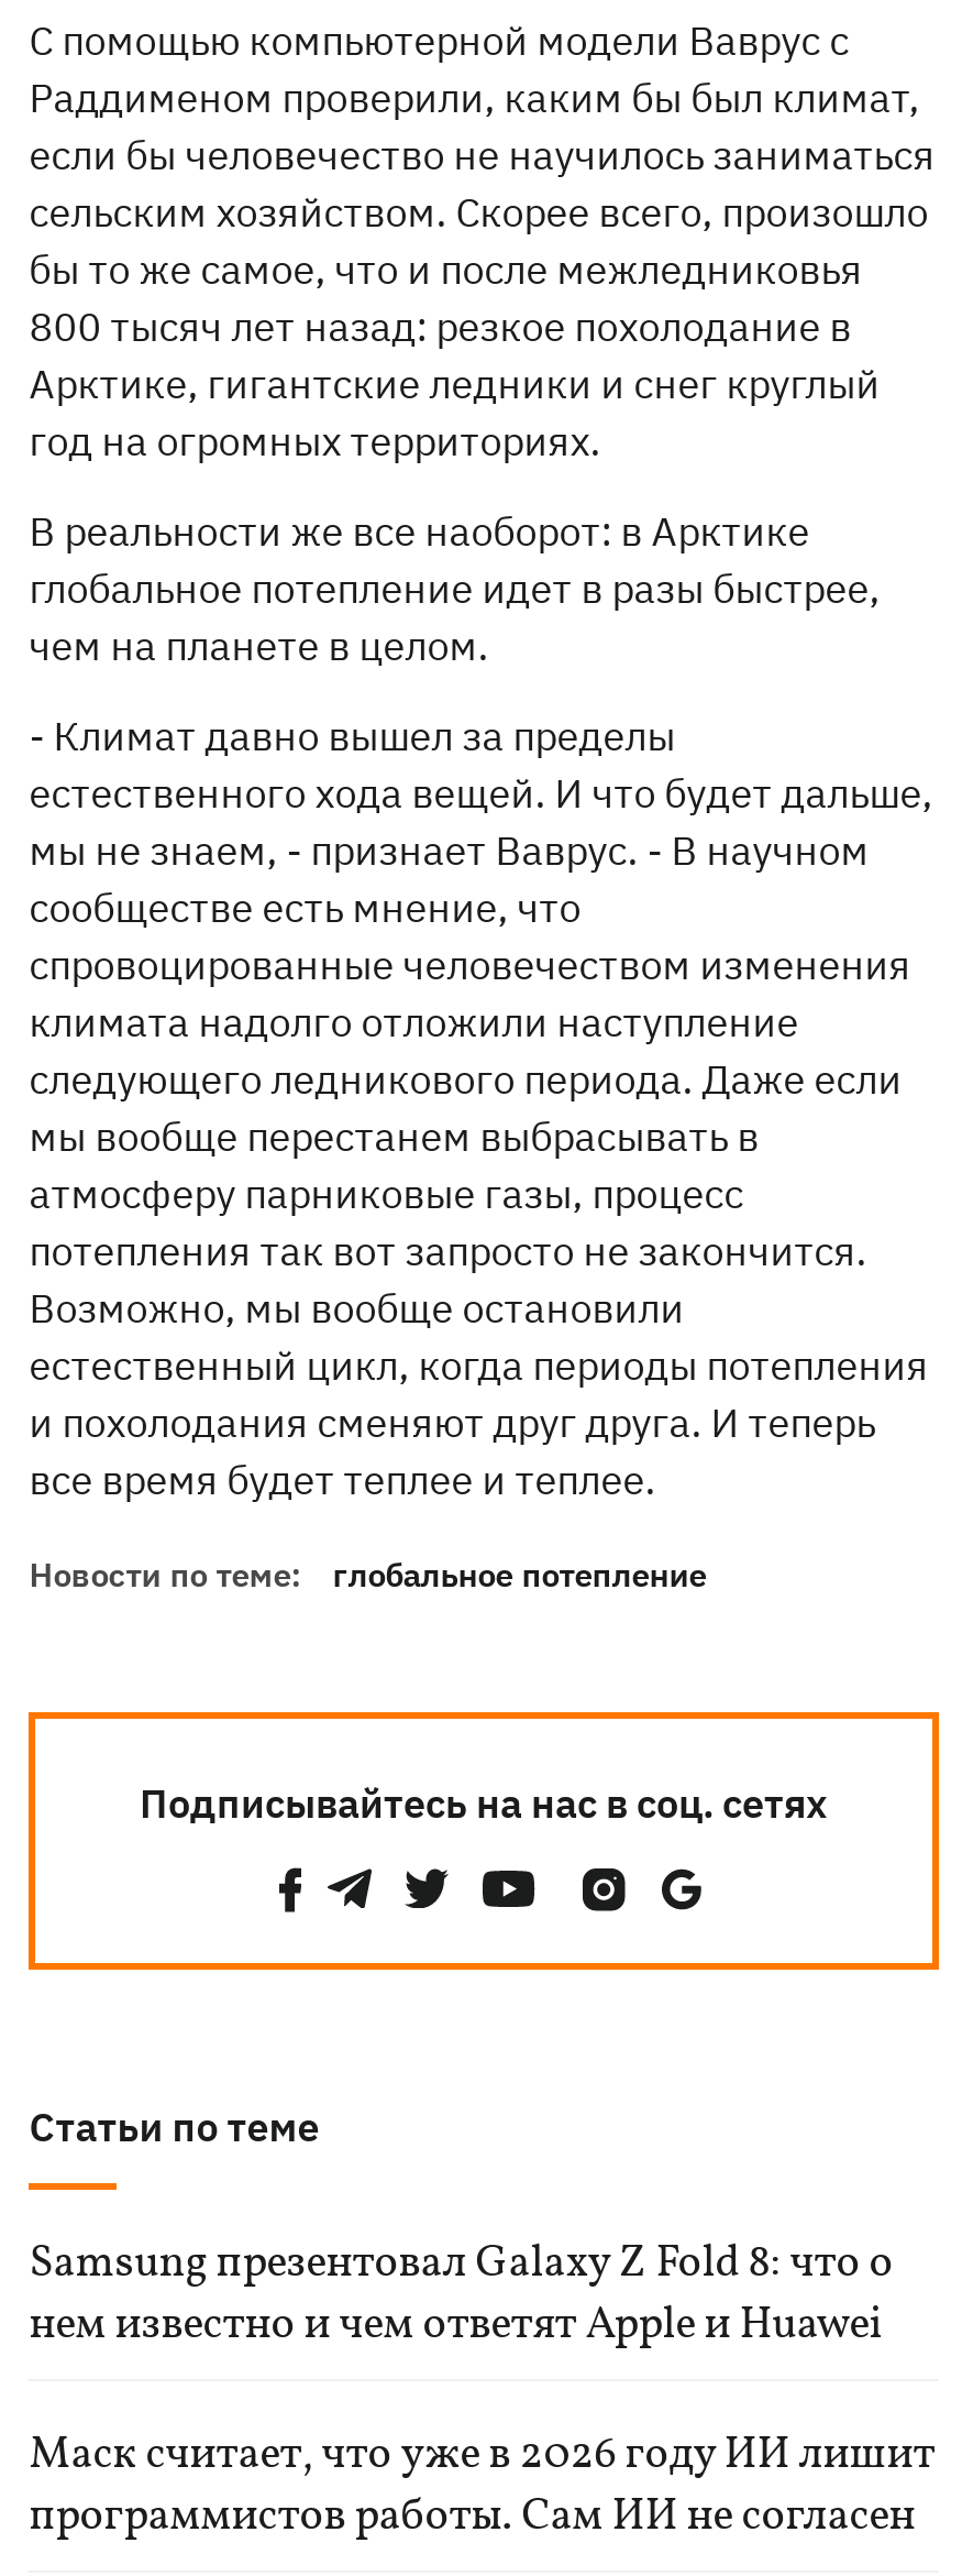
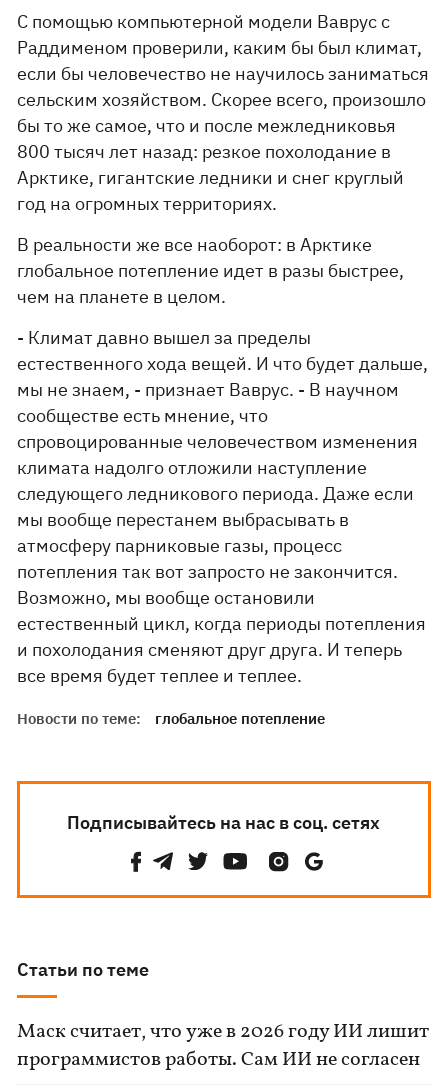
- Samsung презентовал Galaxy Z Fold 8: что о
- нем известно и чем ответят Apple и Huawei
